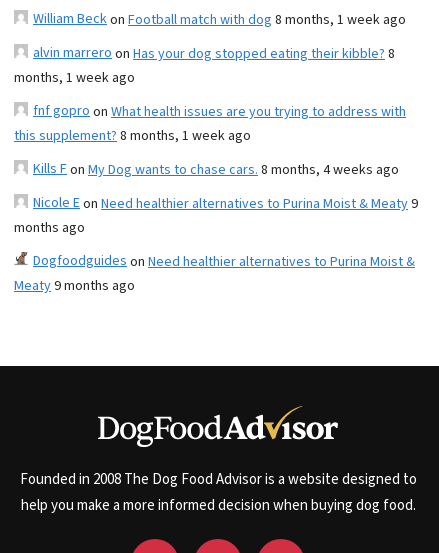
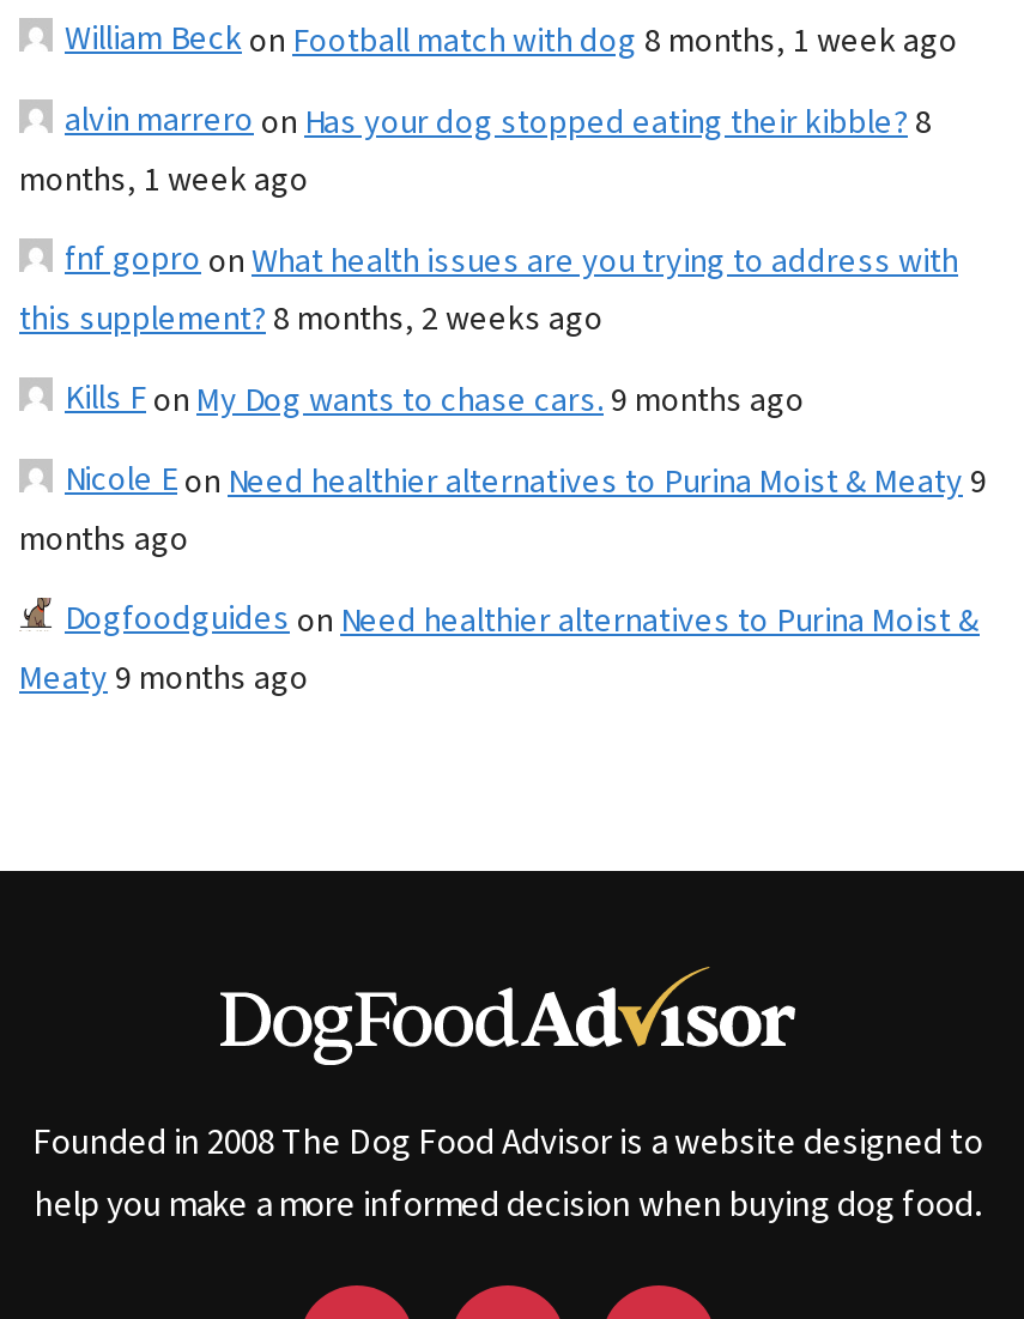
- this supplement? 8 months, 1 week ago
+ this supplement? 8 months, 2 weeks ago

- Kills Fon My Dog wants to chase cars. 8 months, 4 weeks ago
+ Kills Fon My Dog wants to chase cars. 9 months ago
